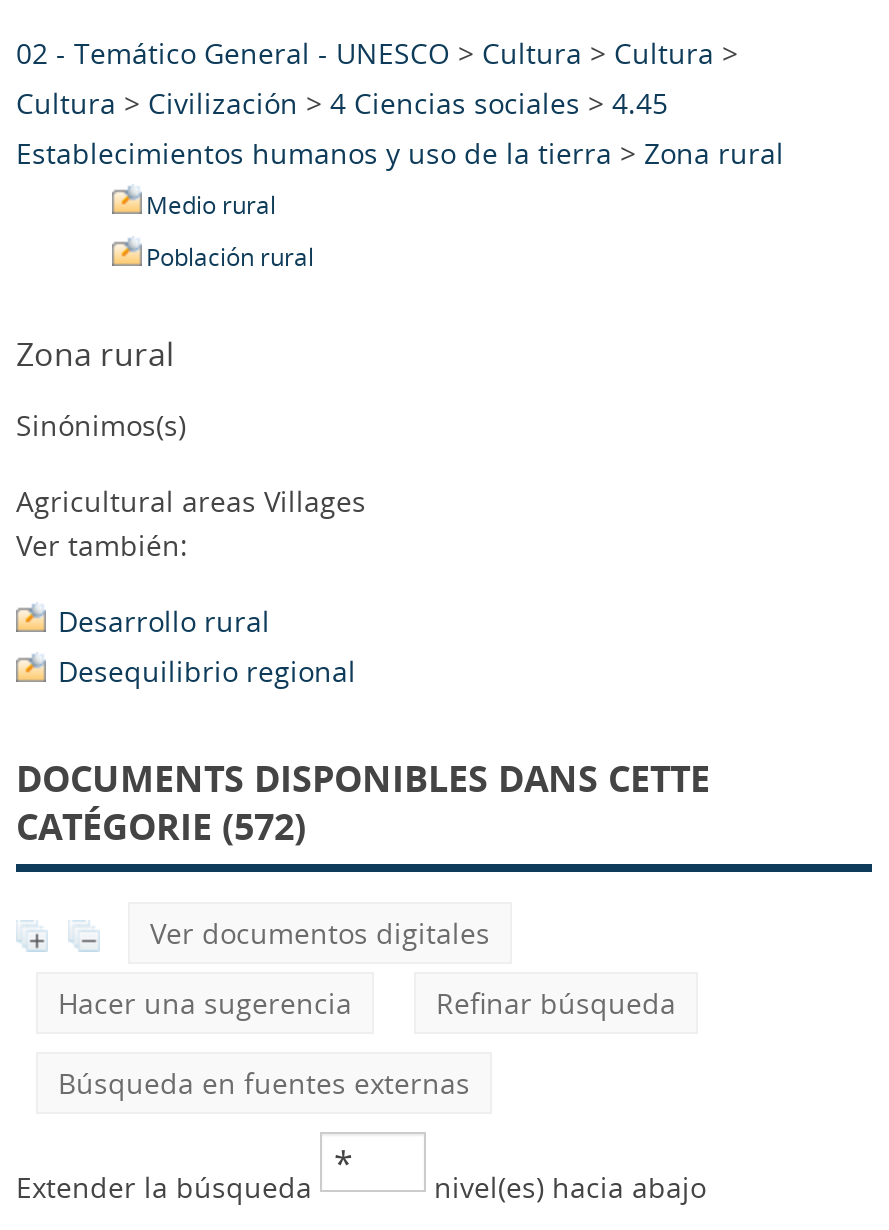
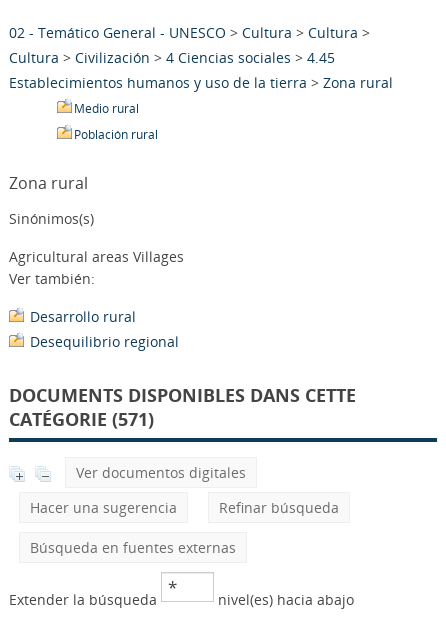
- CATÉGORIE (572)
+ CATÉGORIE (571)
